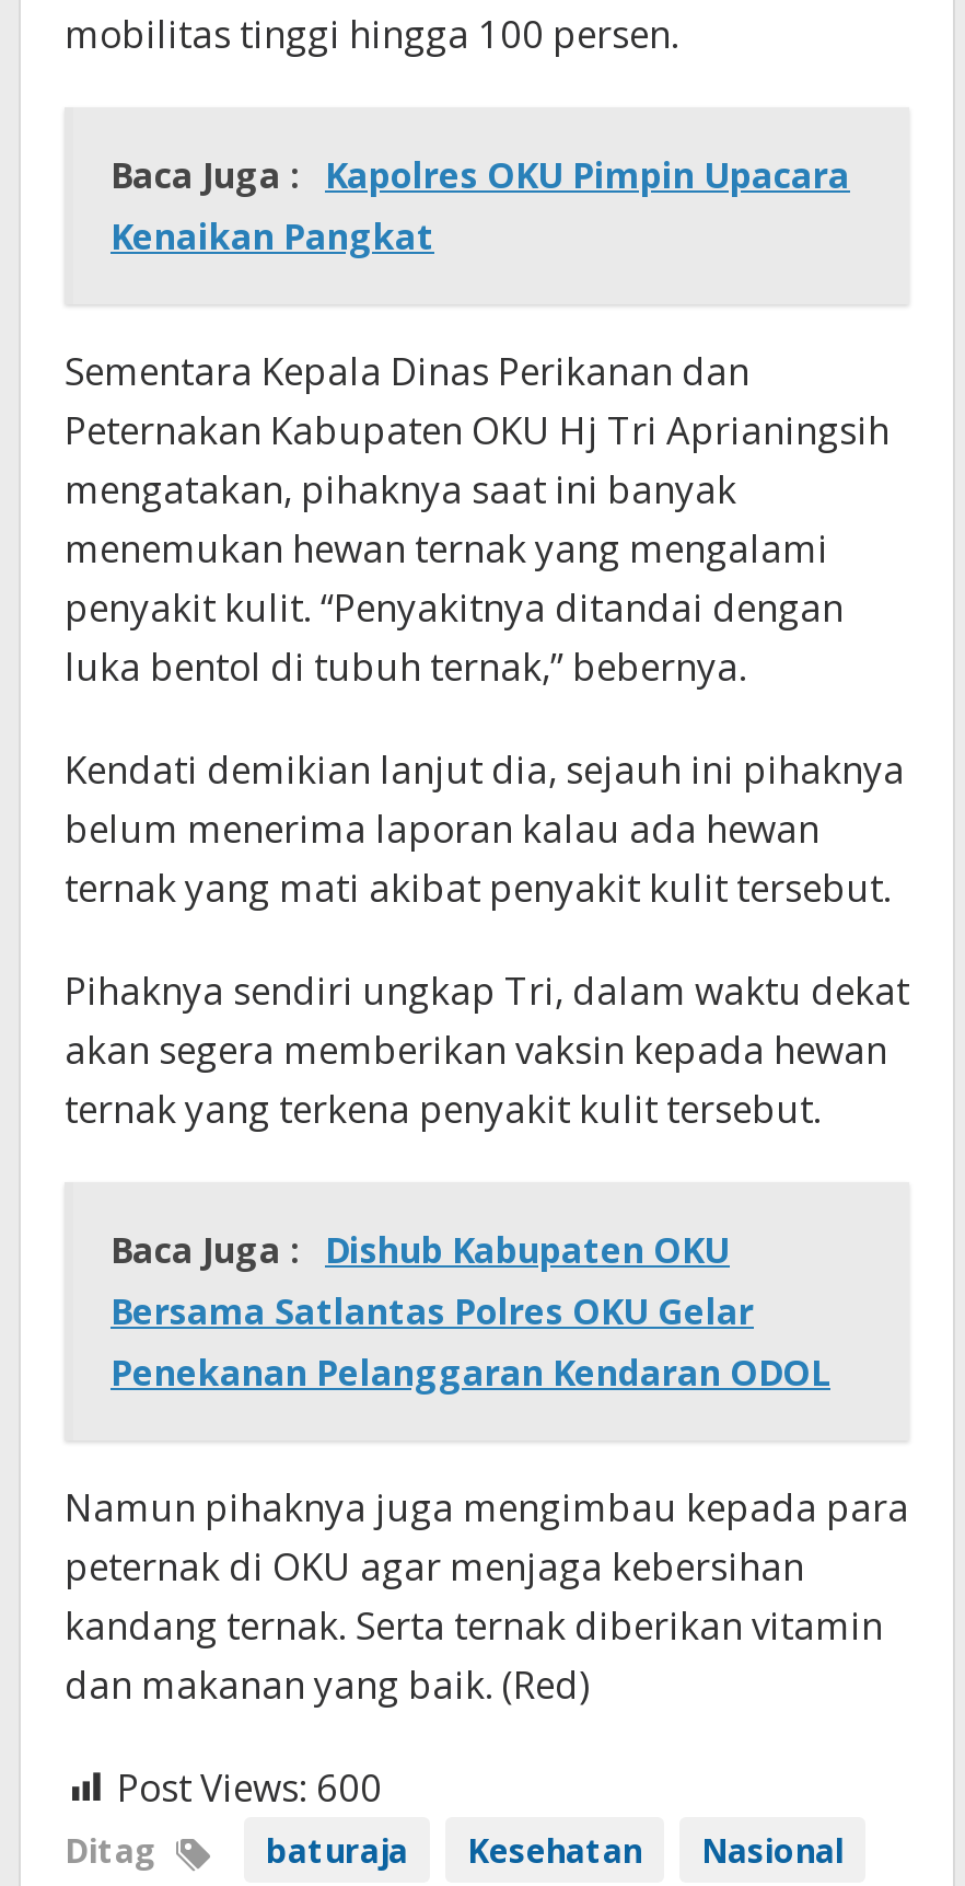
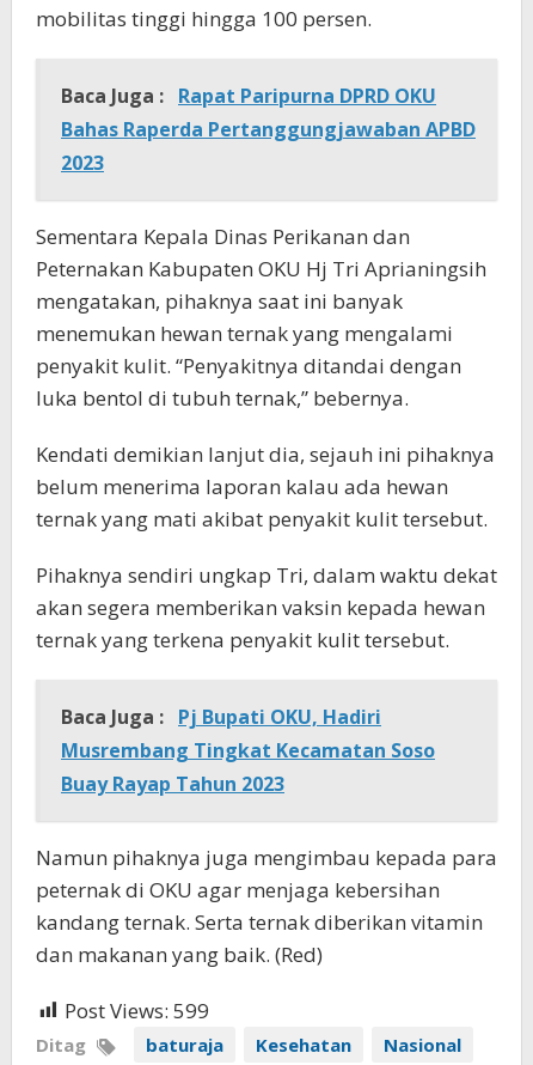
- Baca Juga : Kapolres OKU Pimpin Upacara
- Kenaikan Pangkat
+ Baca Juga : Rapat Paripurna DPRD OKU
+ Bahas Raperda Pertanggungjawaban APBD
+ 2023

- Baca Juga : Dishub Kabupaten OKU
- Bersama Satlantas Polres OKU Gelar
- Penekanan Pelanggaran Kendaran ODOL
+ Baca Juga : Pj Bupati OKU, Hadiri
+ Musrembang Tingkat Kecamatan Soso
+ Buay Rayap Tahun 2023

- Post Views: 600
+ Post Views: 599
